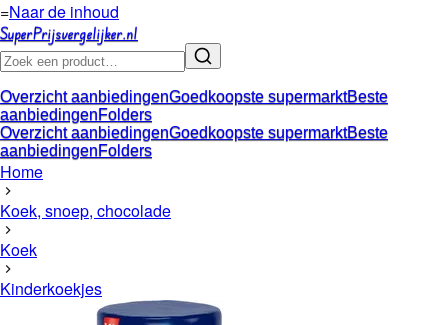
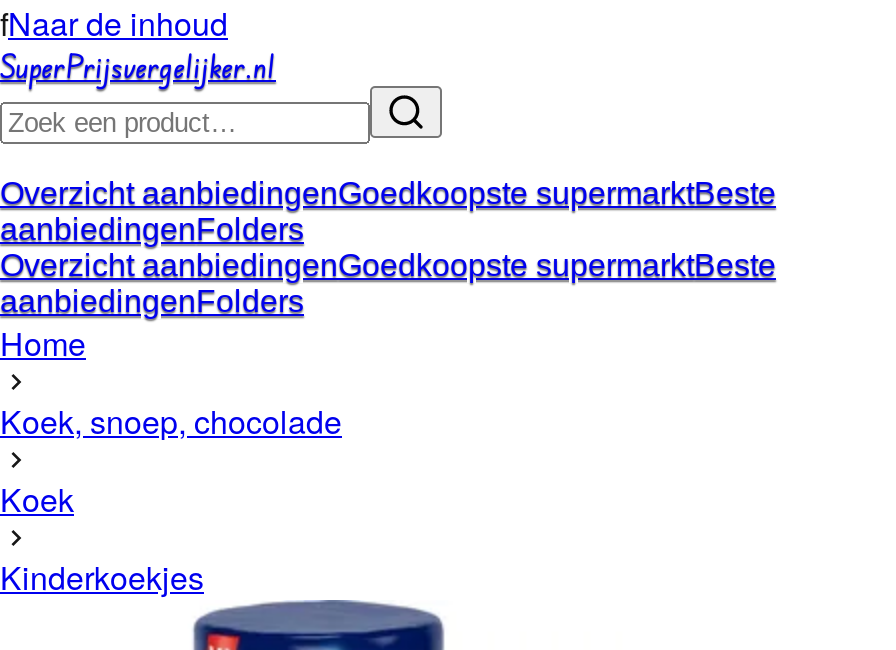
- =Naar de inhoud
+ fNaar de inhoud
